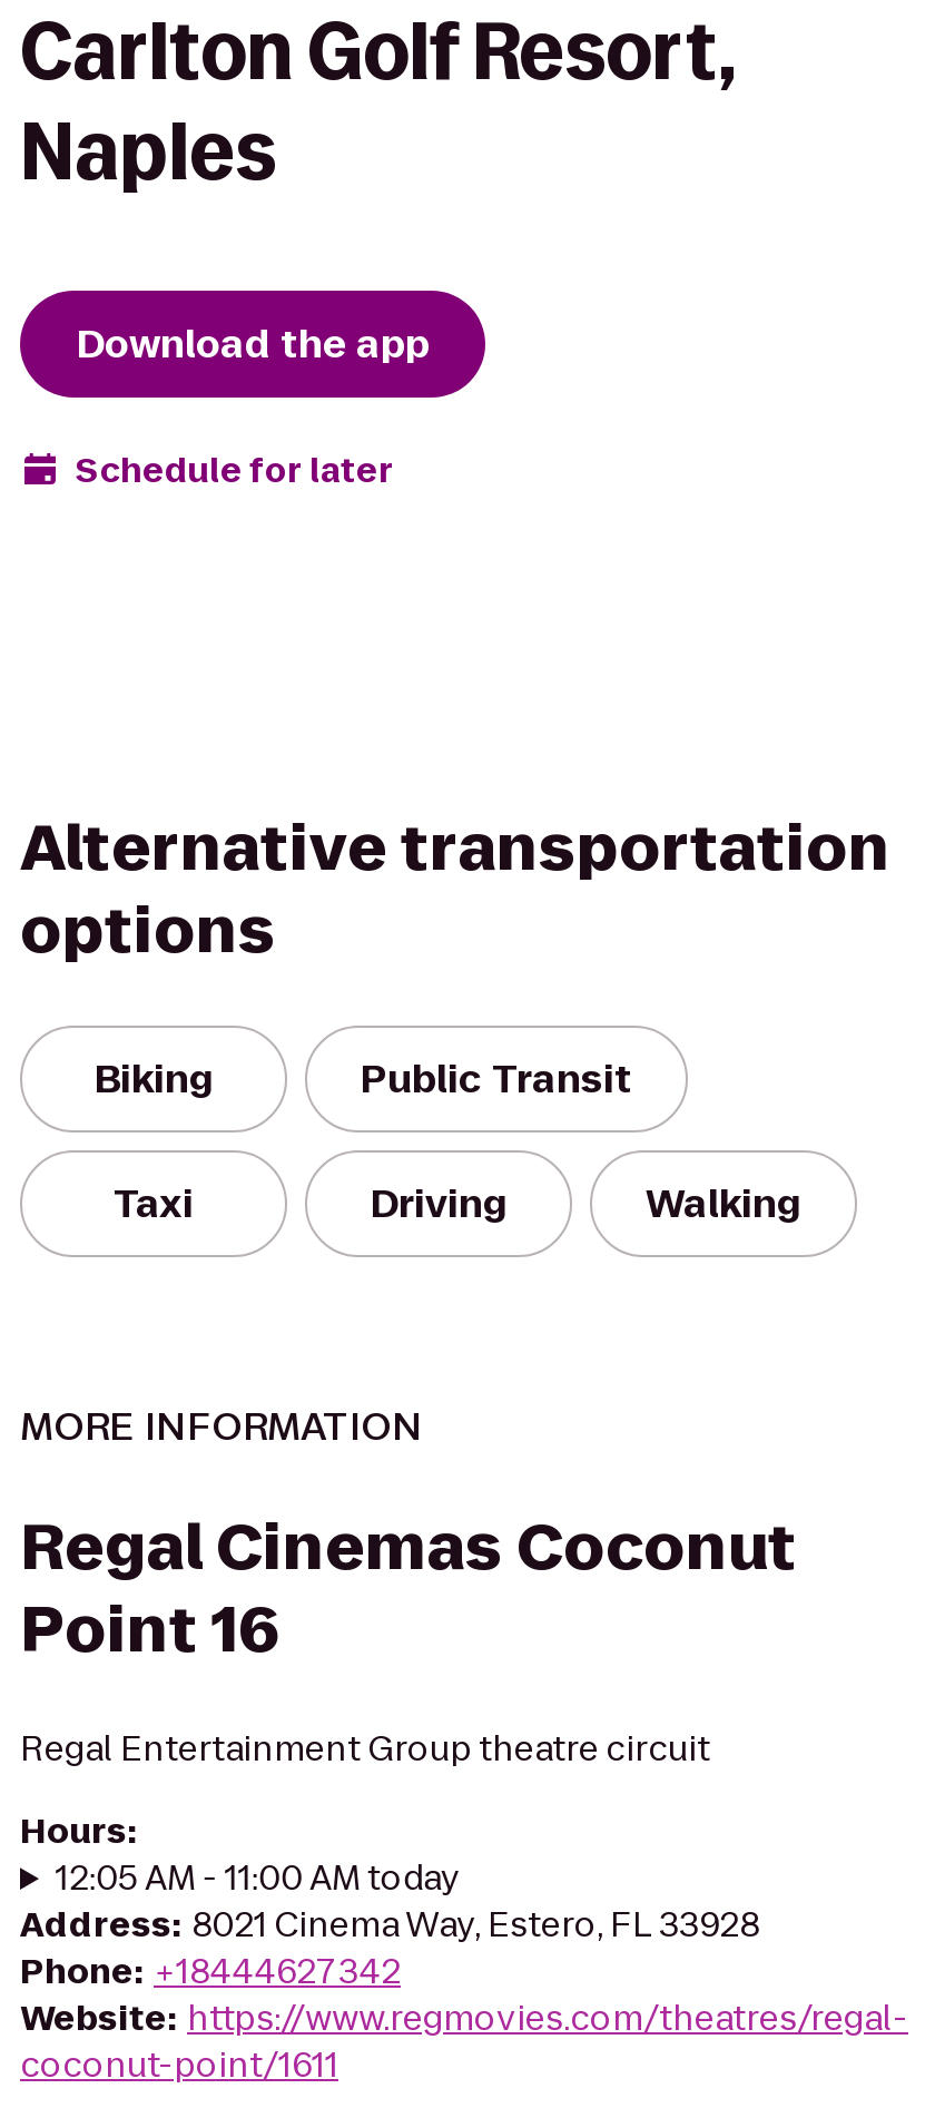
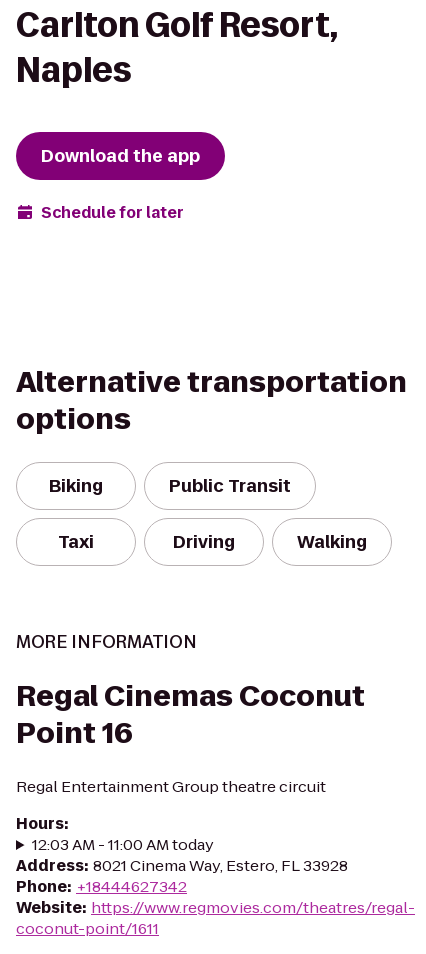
- 12:05 AM - 11:00 AM today
+ 12:03 AM - 11:00 AM today
